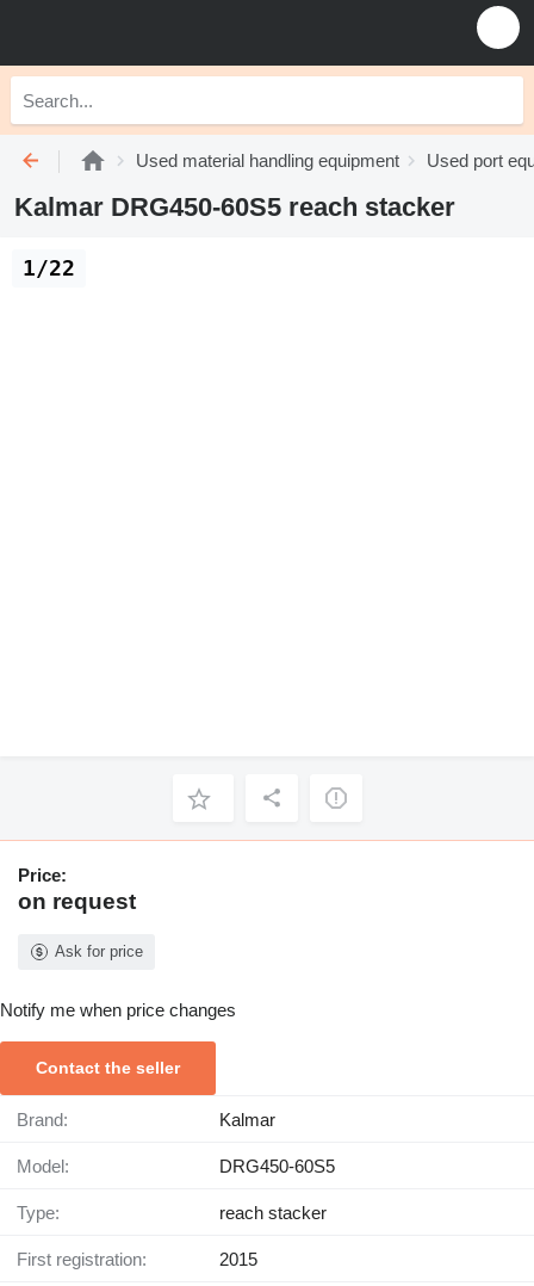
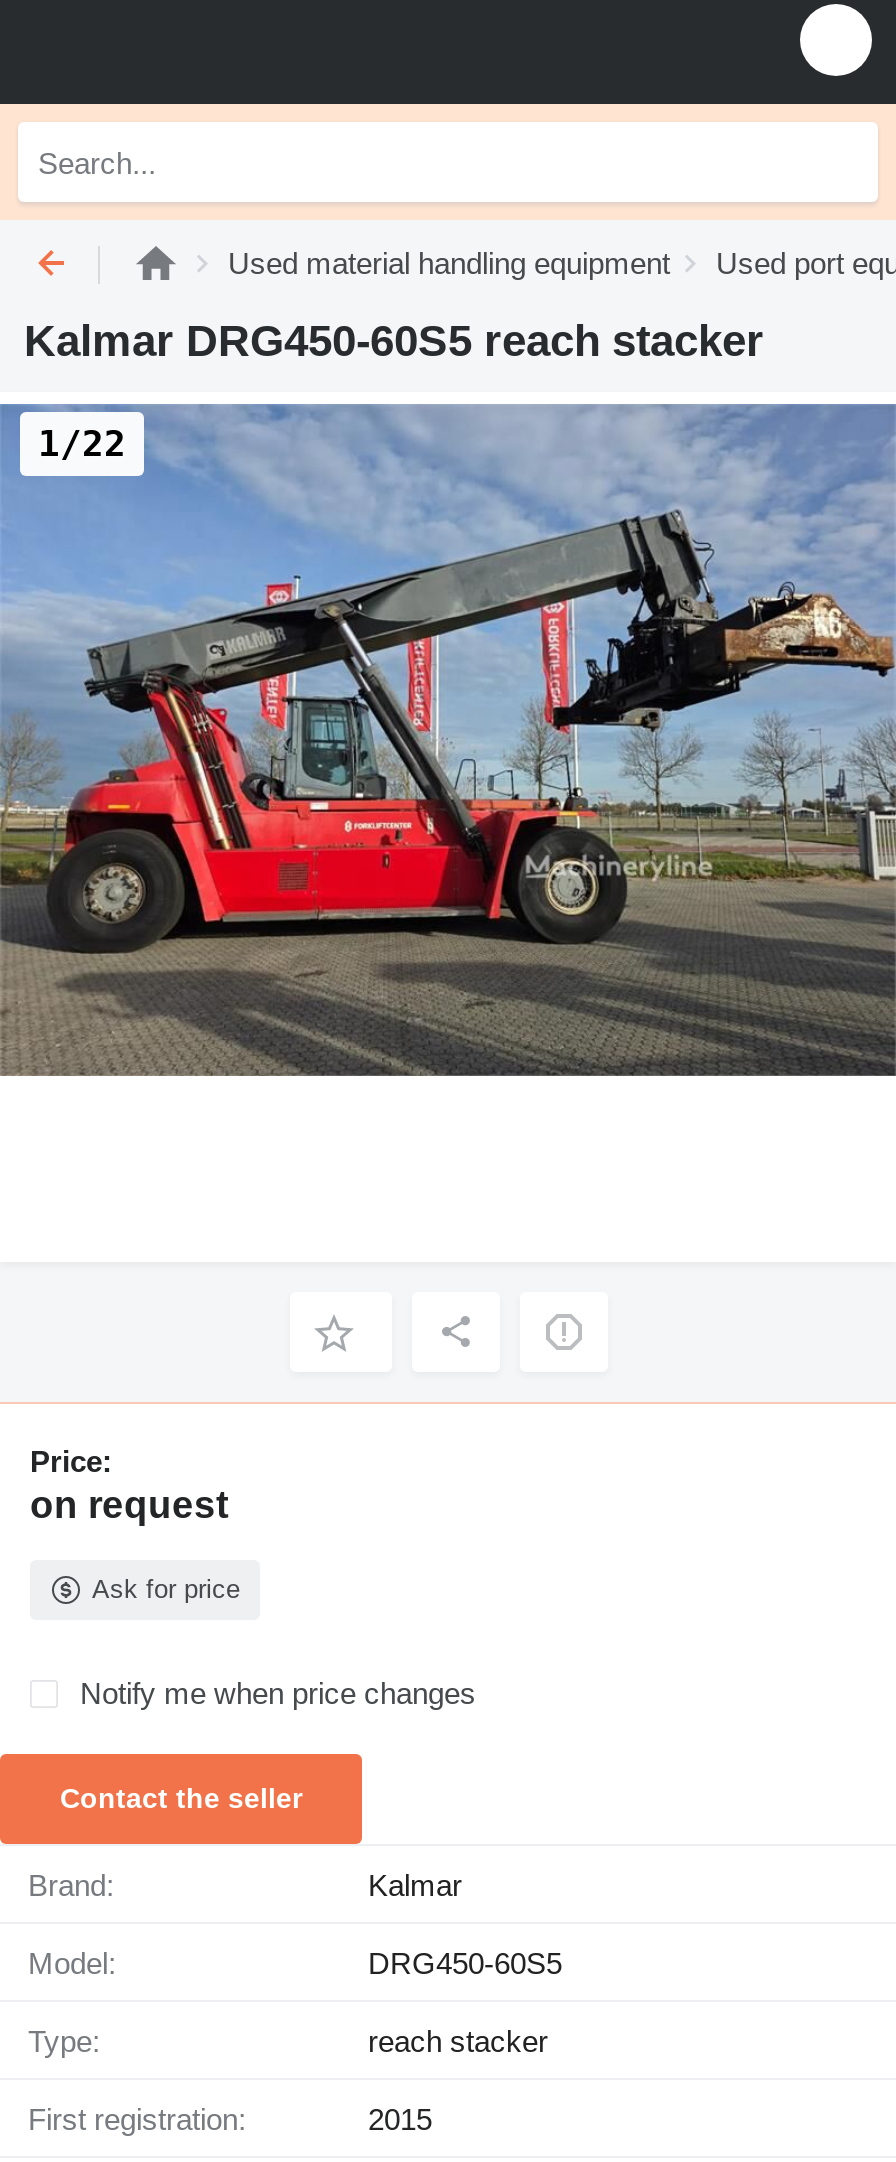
+ [image]
